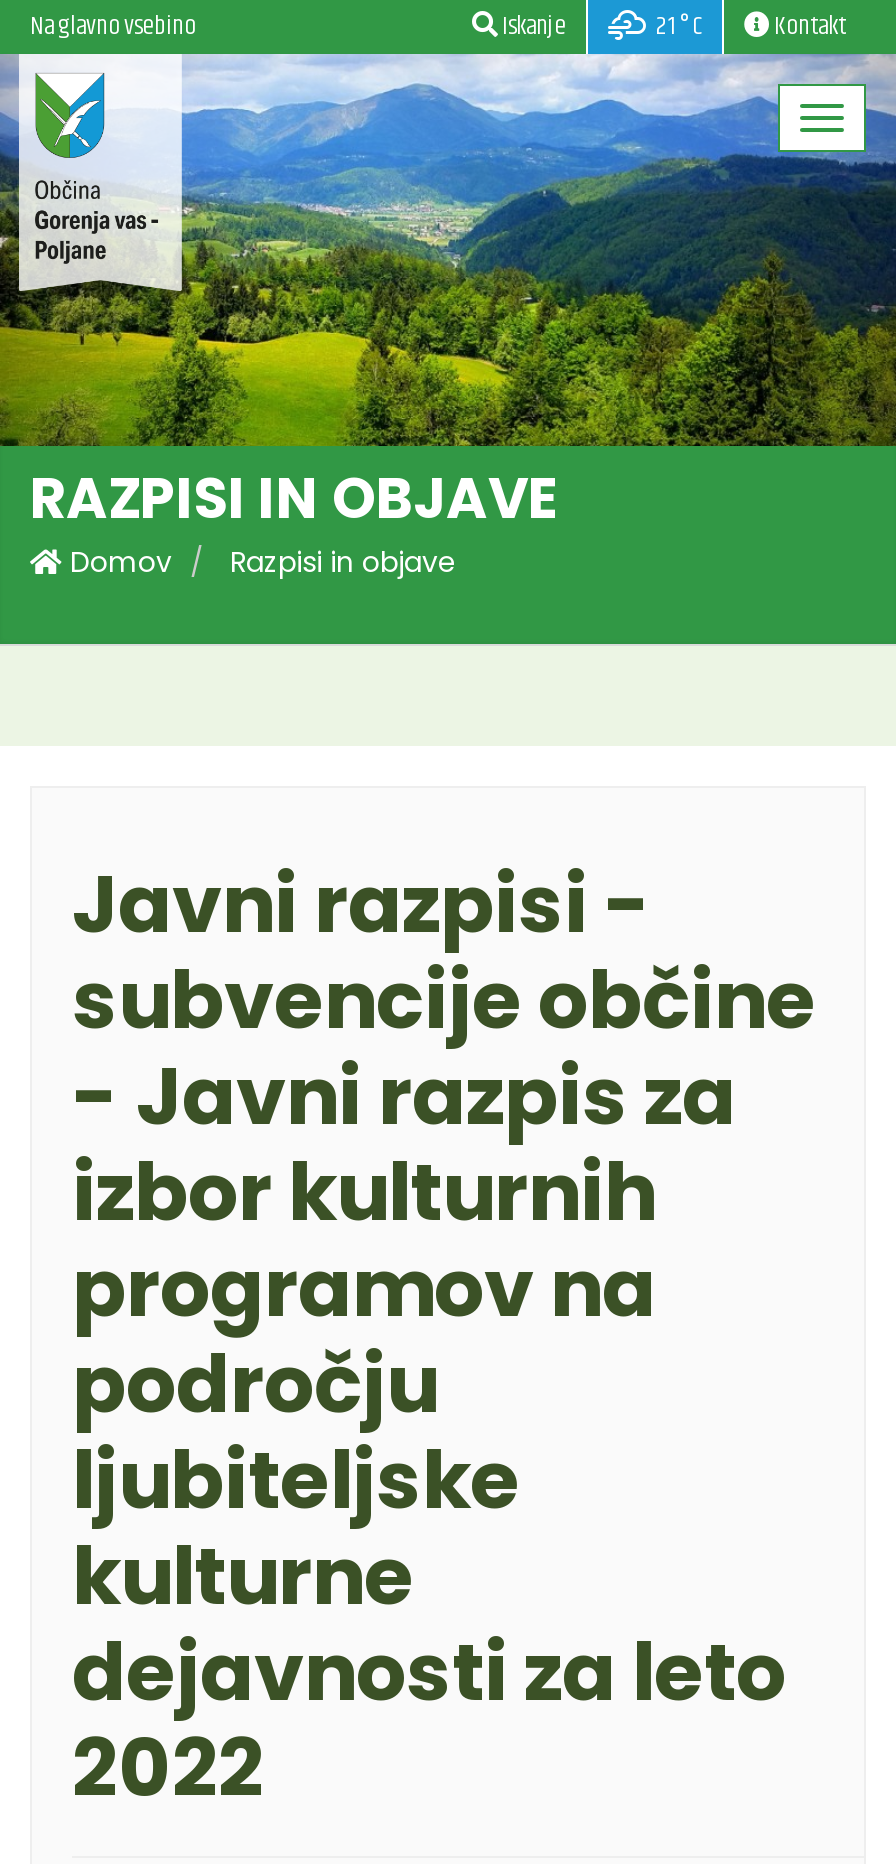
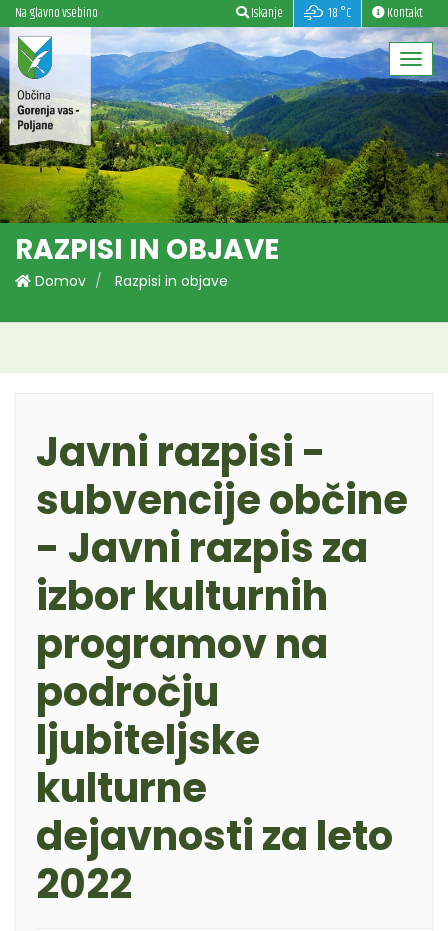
- 21 °C Kontakt
+ 18 °C Kontakt
